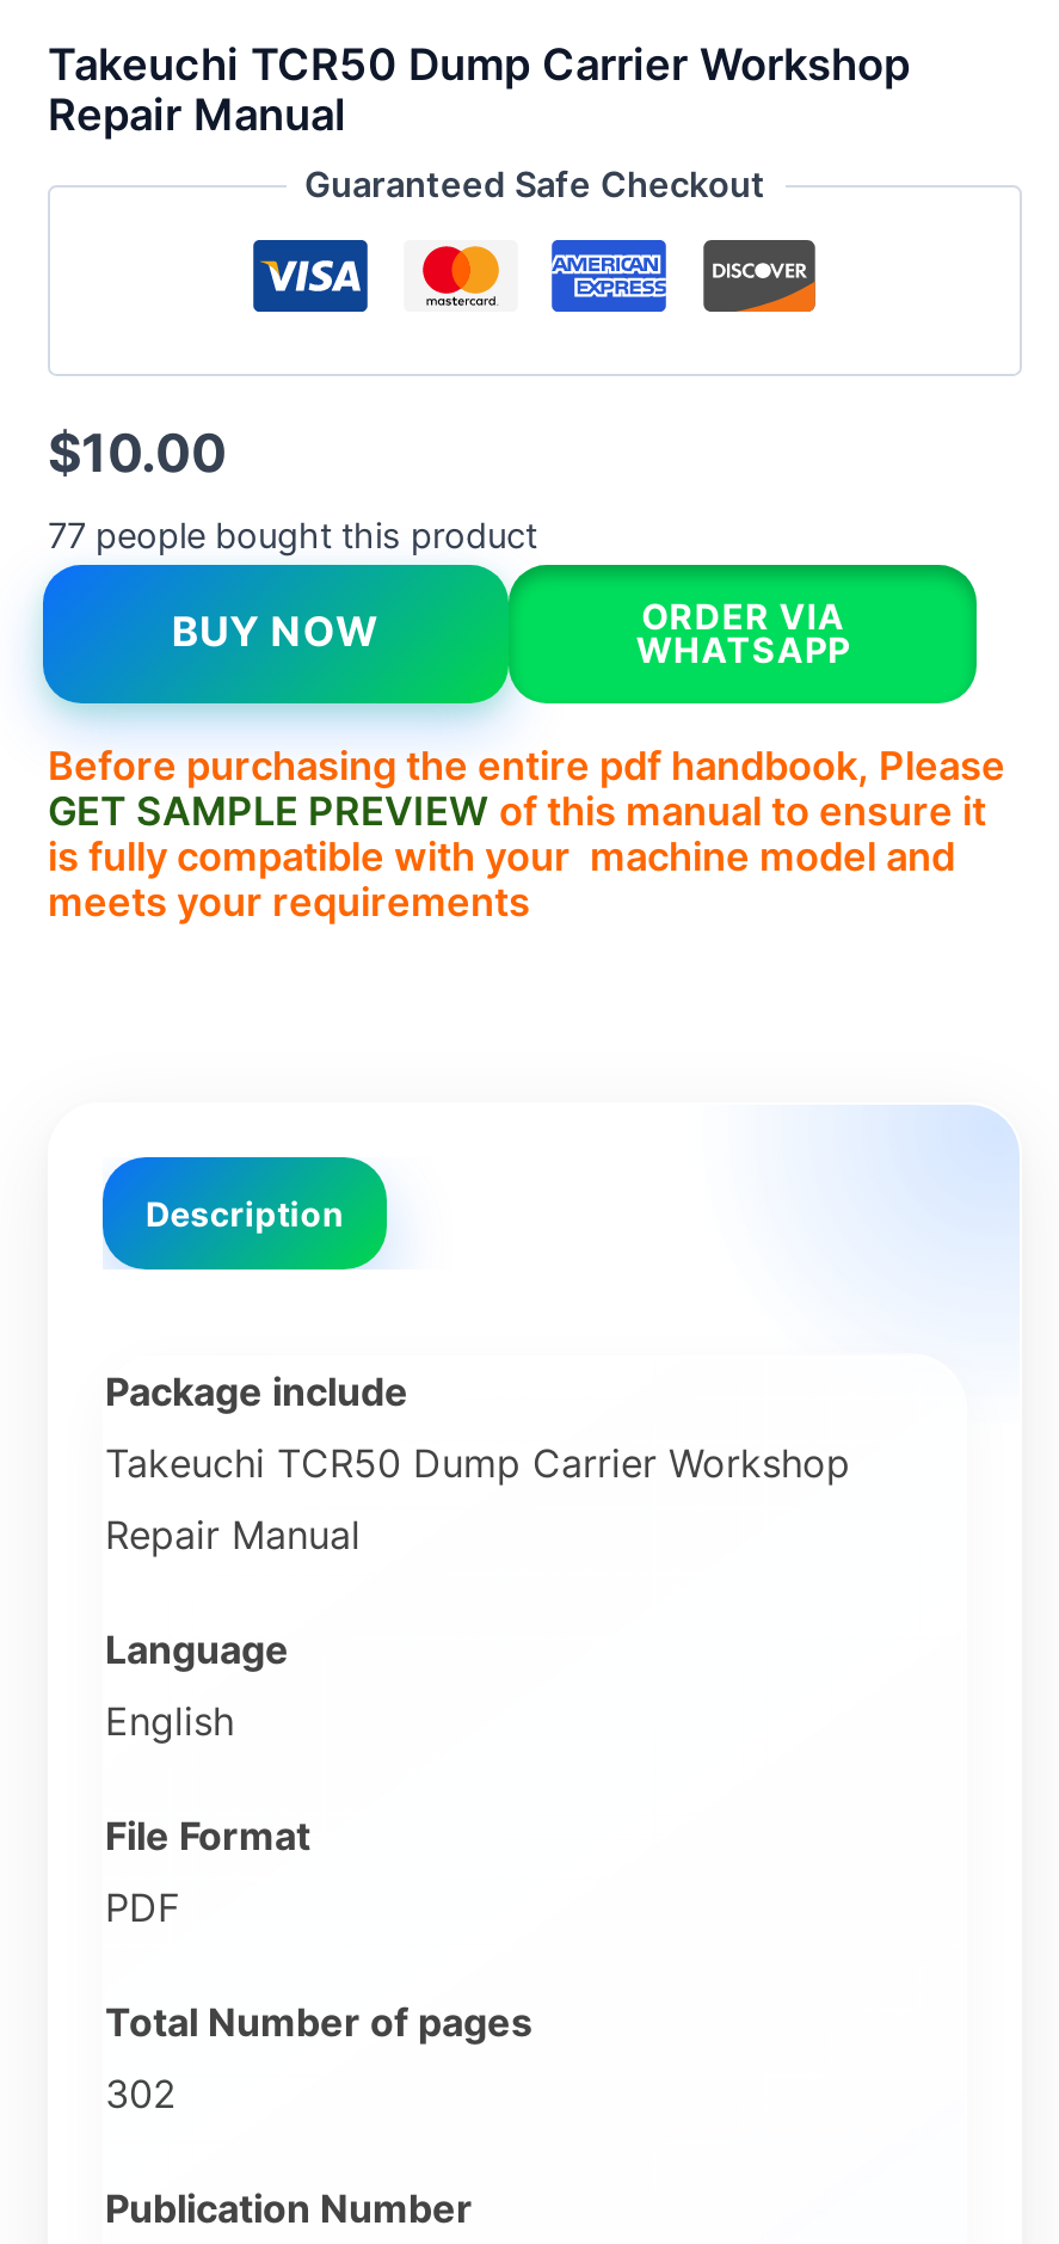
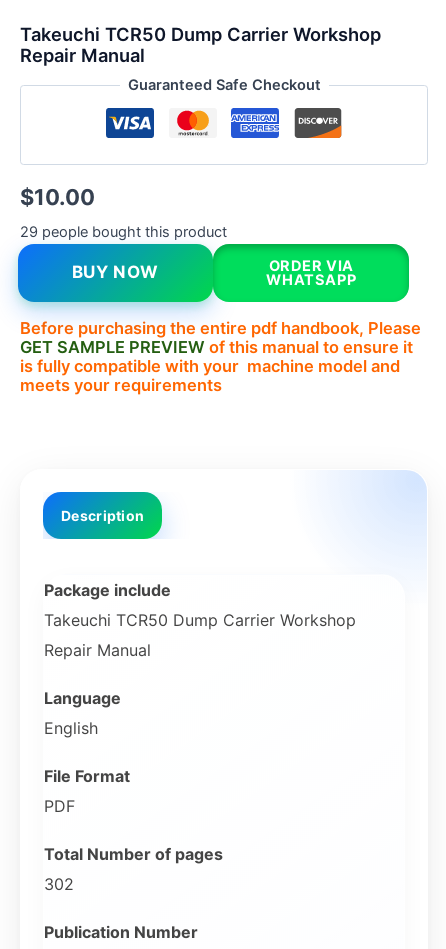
- 77 people bought this product
+ 29 people bought this product
